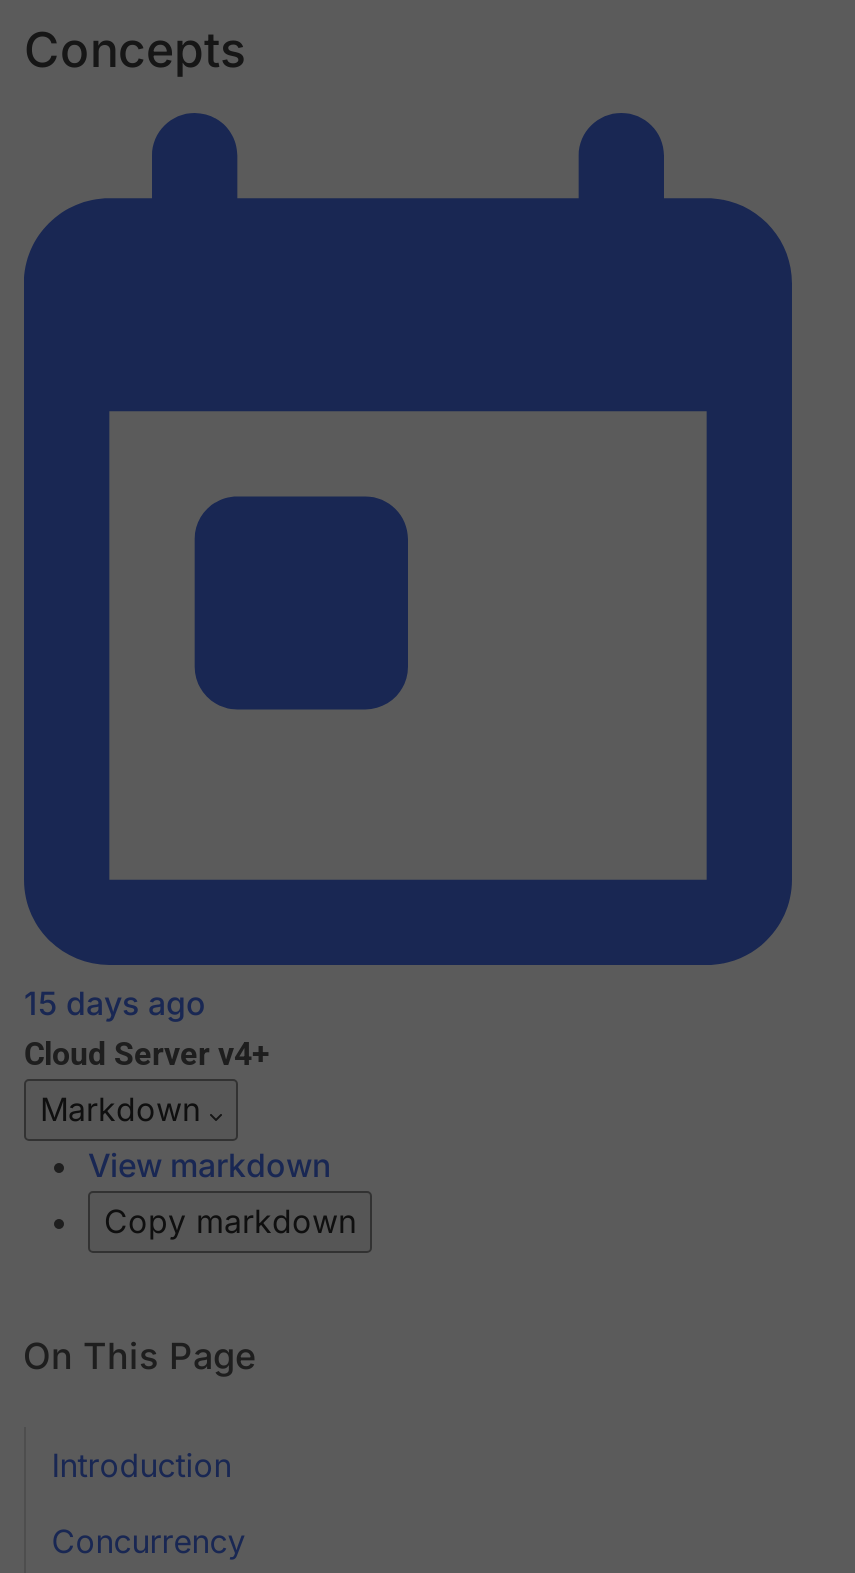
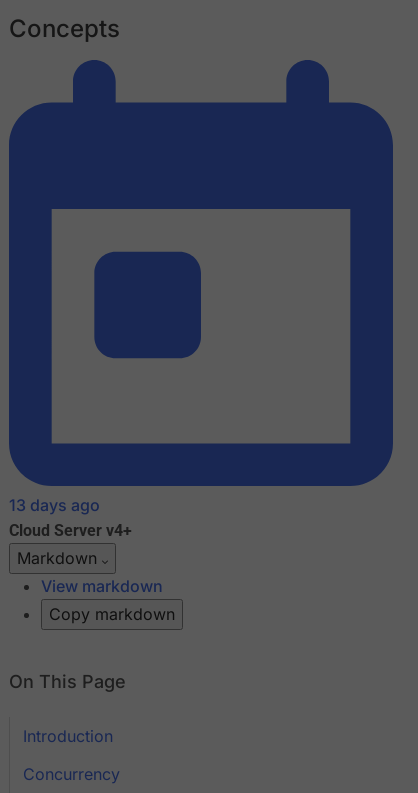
- 15 days ago
+ 13 days ago
